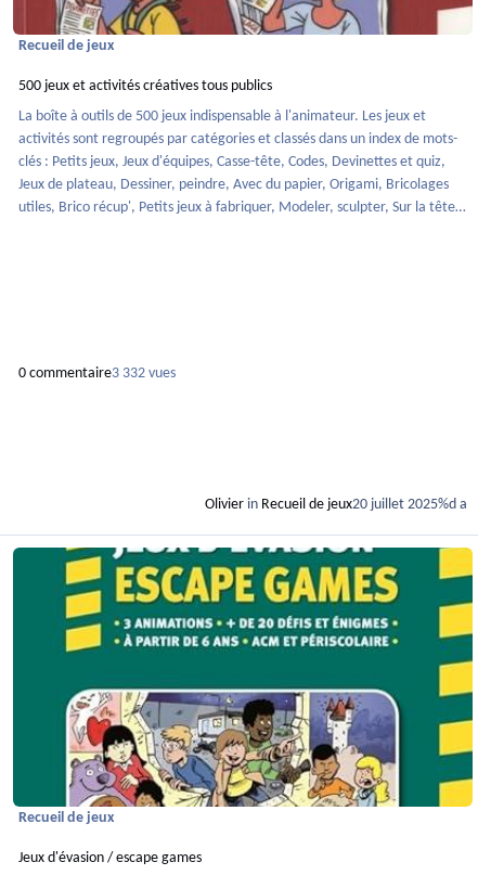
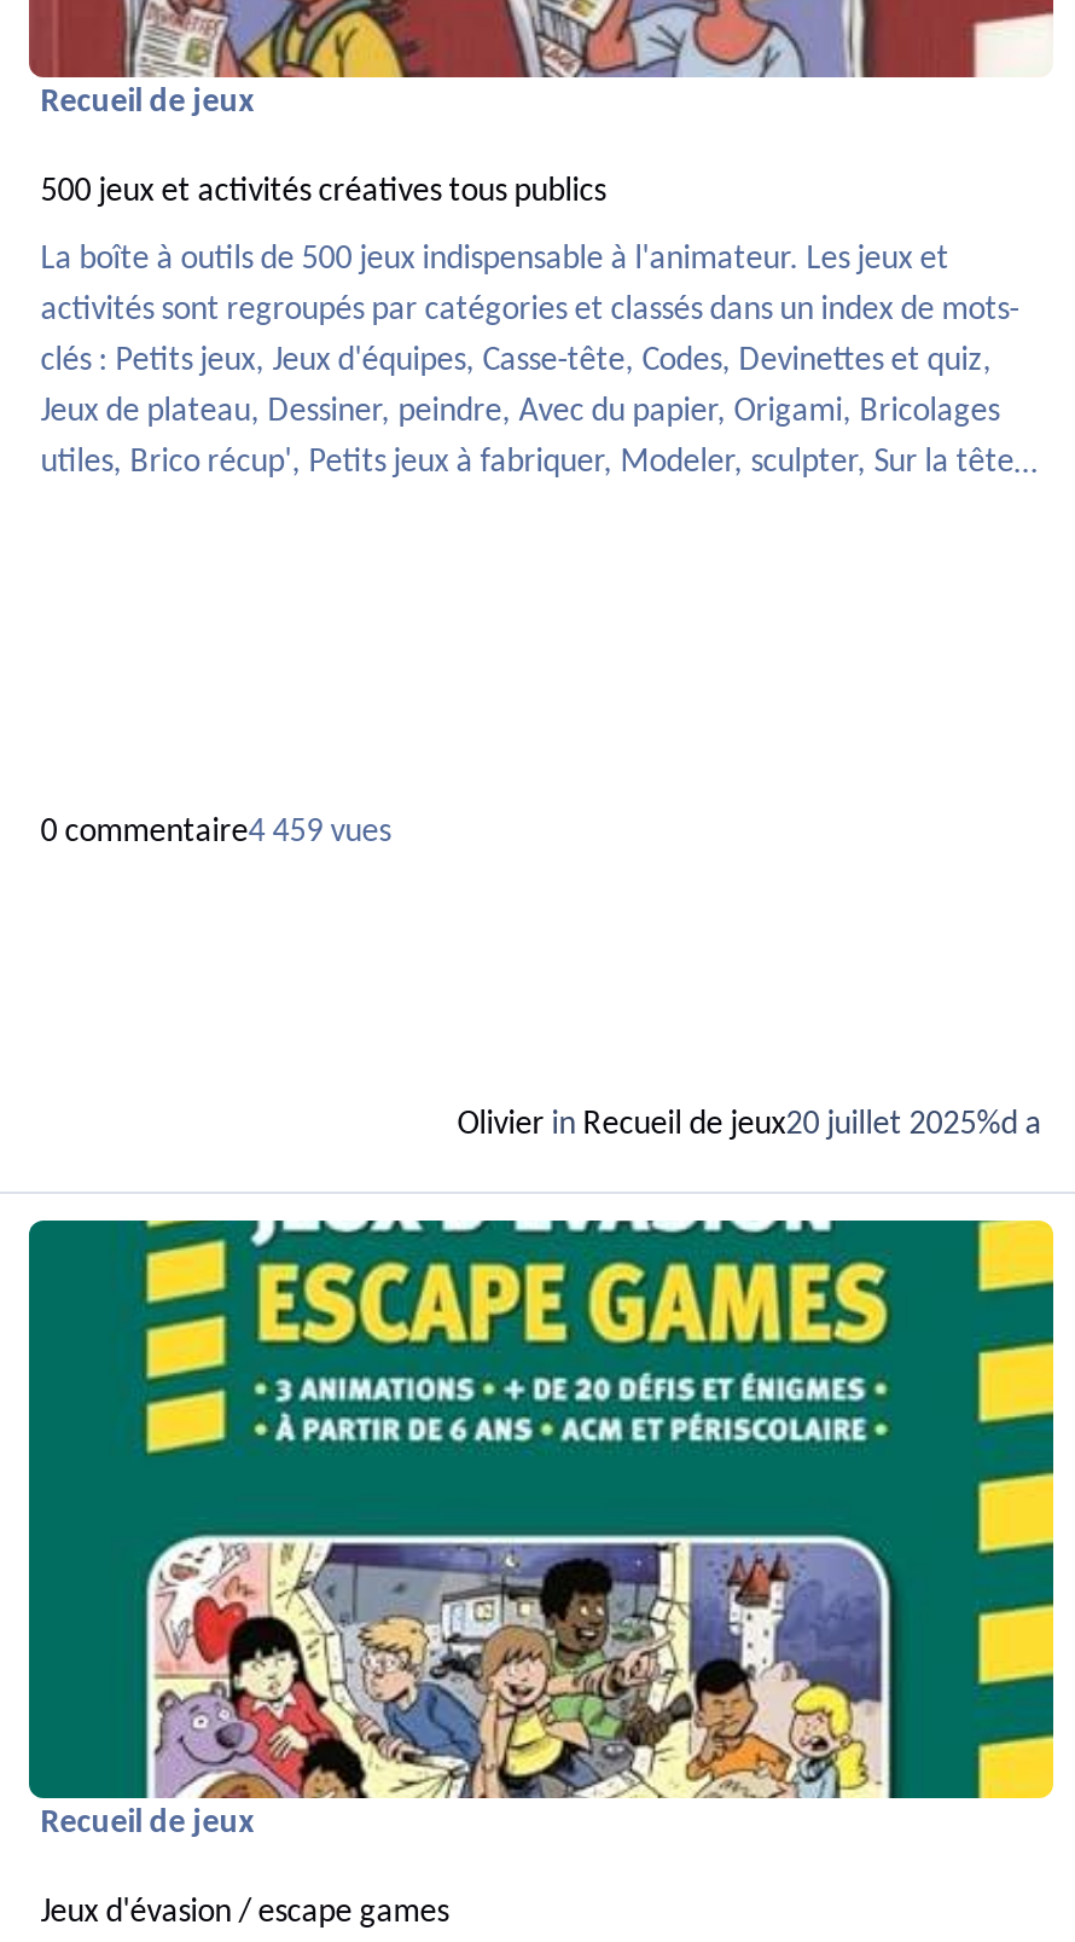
- 0 commentaire3 332 vues
+ 0 commentaire4 459 vues
